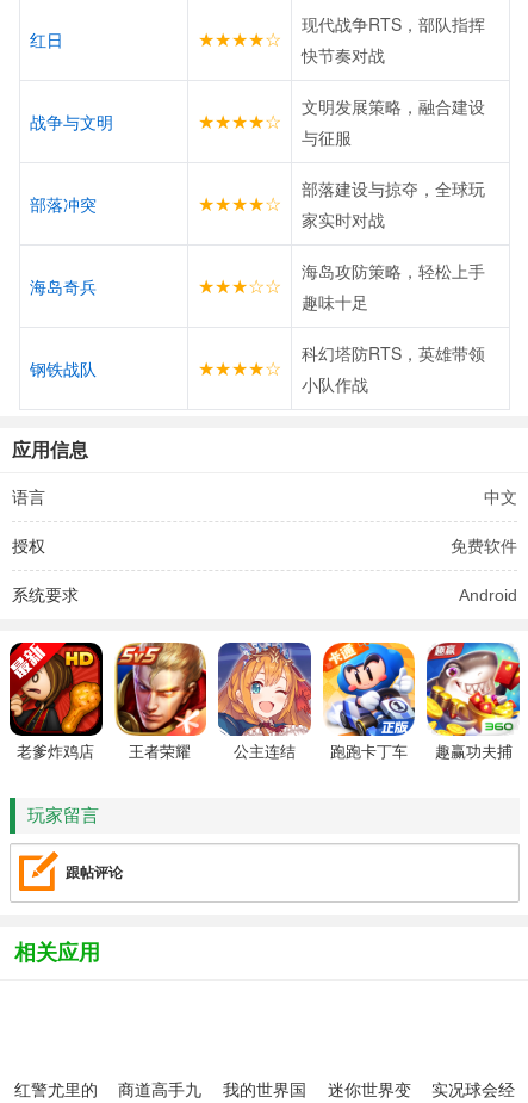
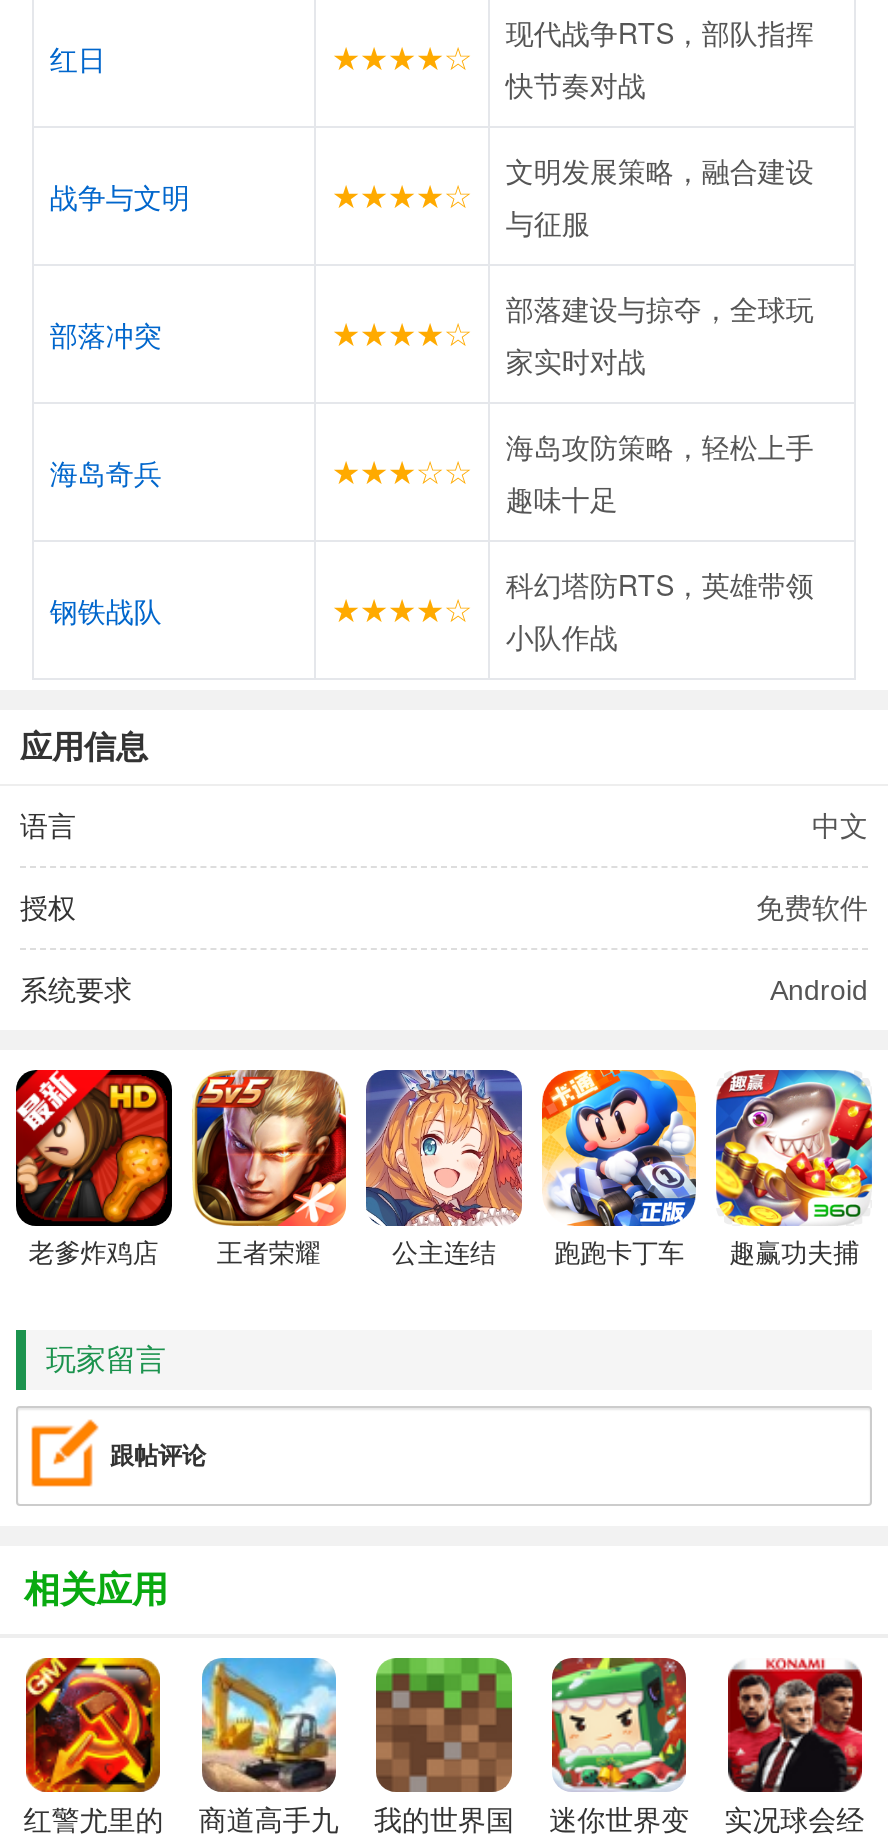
+ [image]

+ [image]

+ [image]

+ [image]

+ [image]
